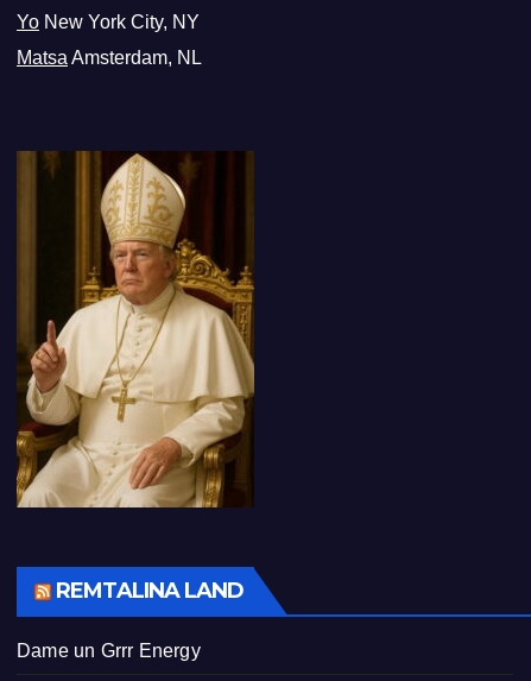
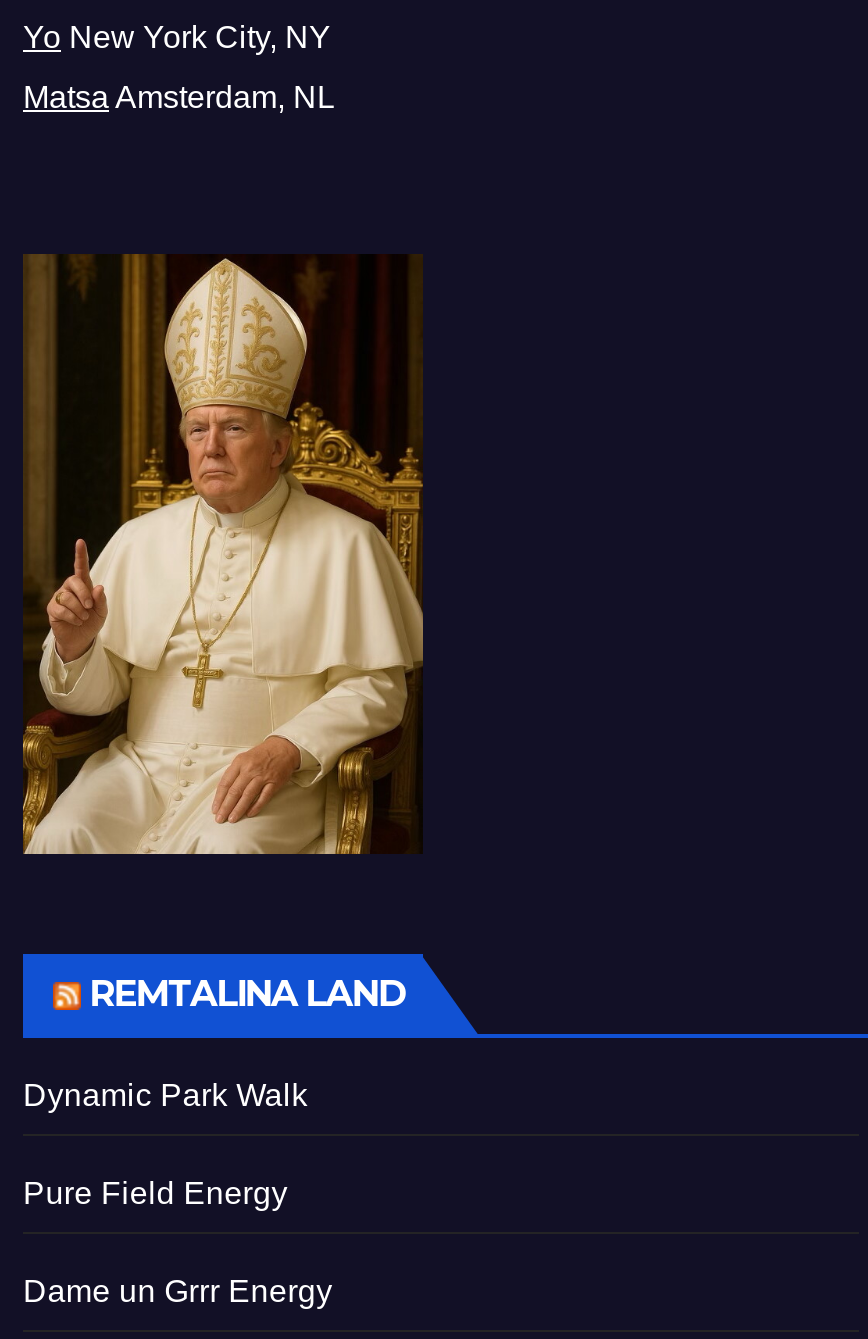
+ Dynamic Park Walk
+ Pure Field Energy
